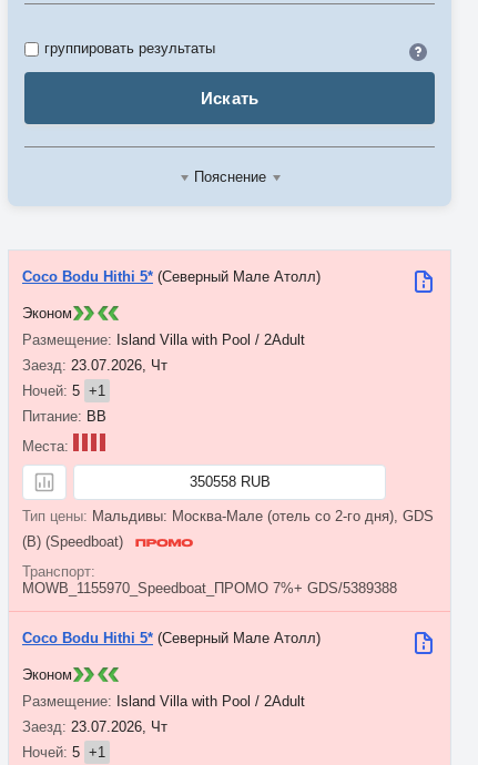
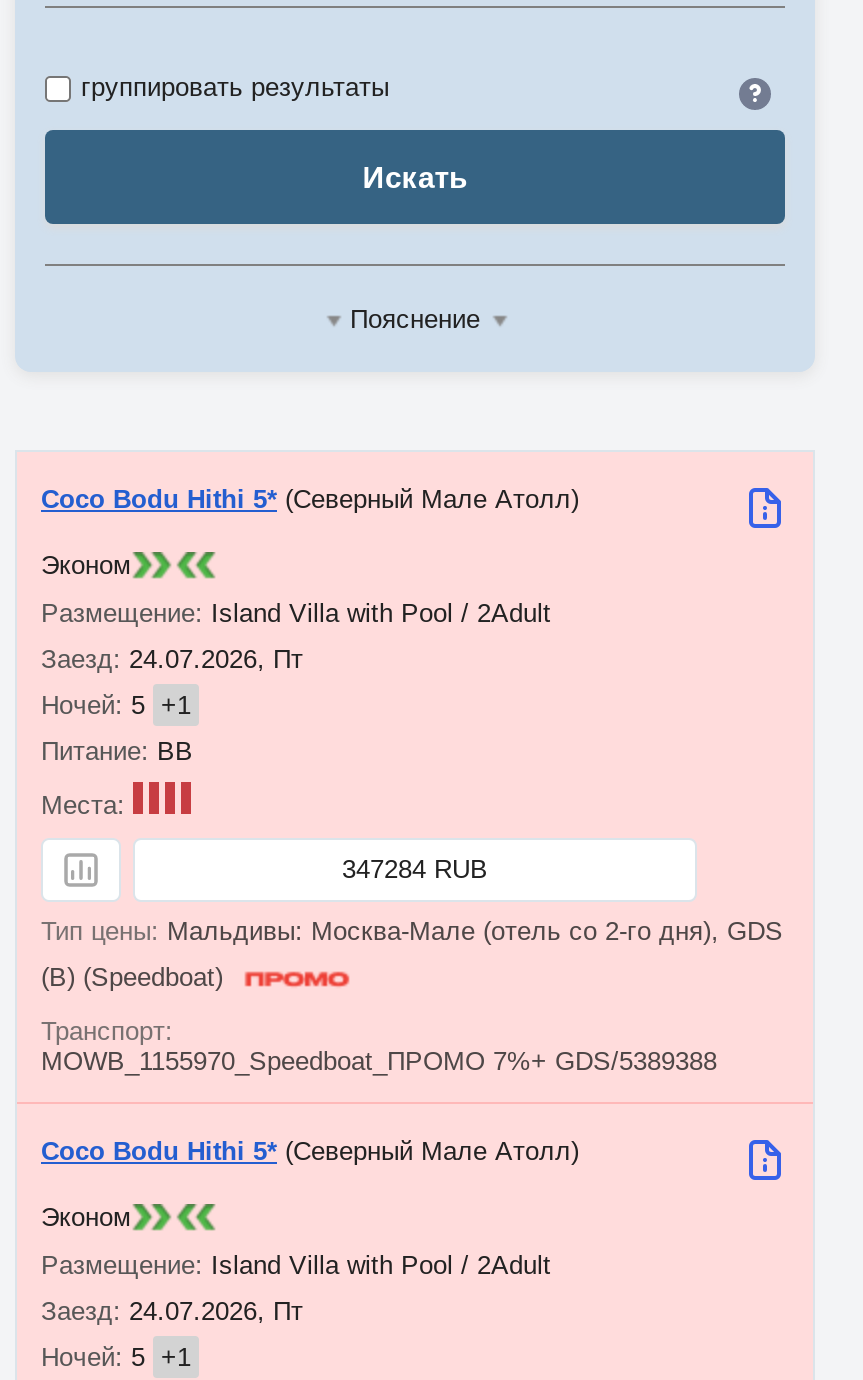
- 23.07.2026, Чт
+ 24.07.2026, Пт

- 350558 RUB
+ 347284 RUB

- 23.07.2026, Чт
+ 24.07.2026, Пт
